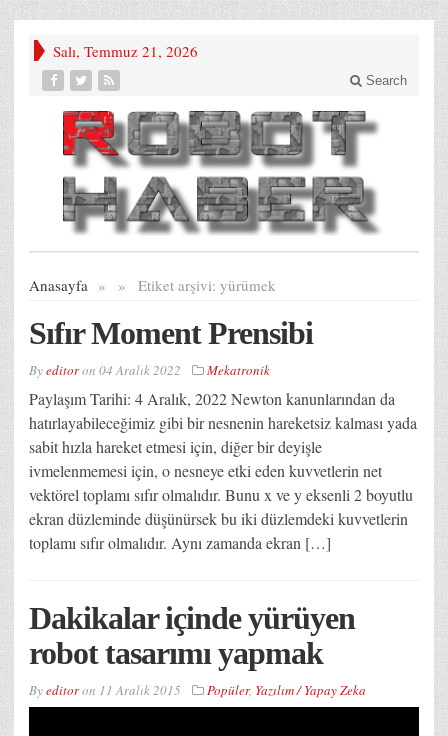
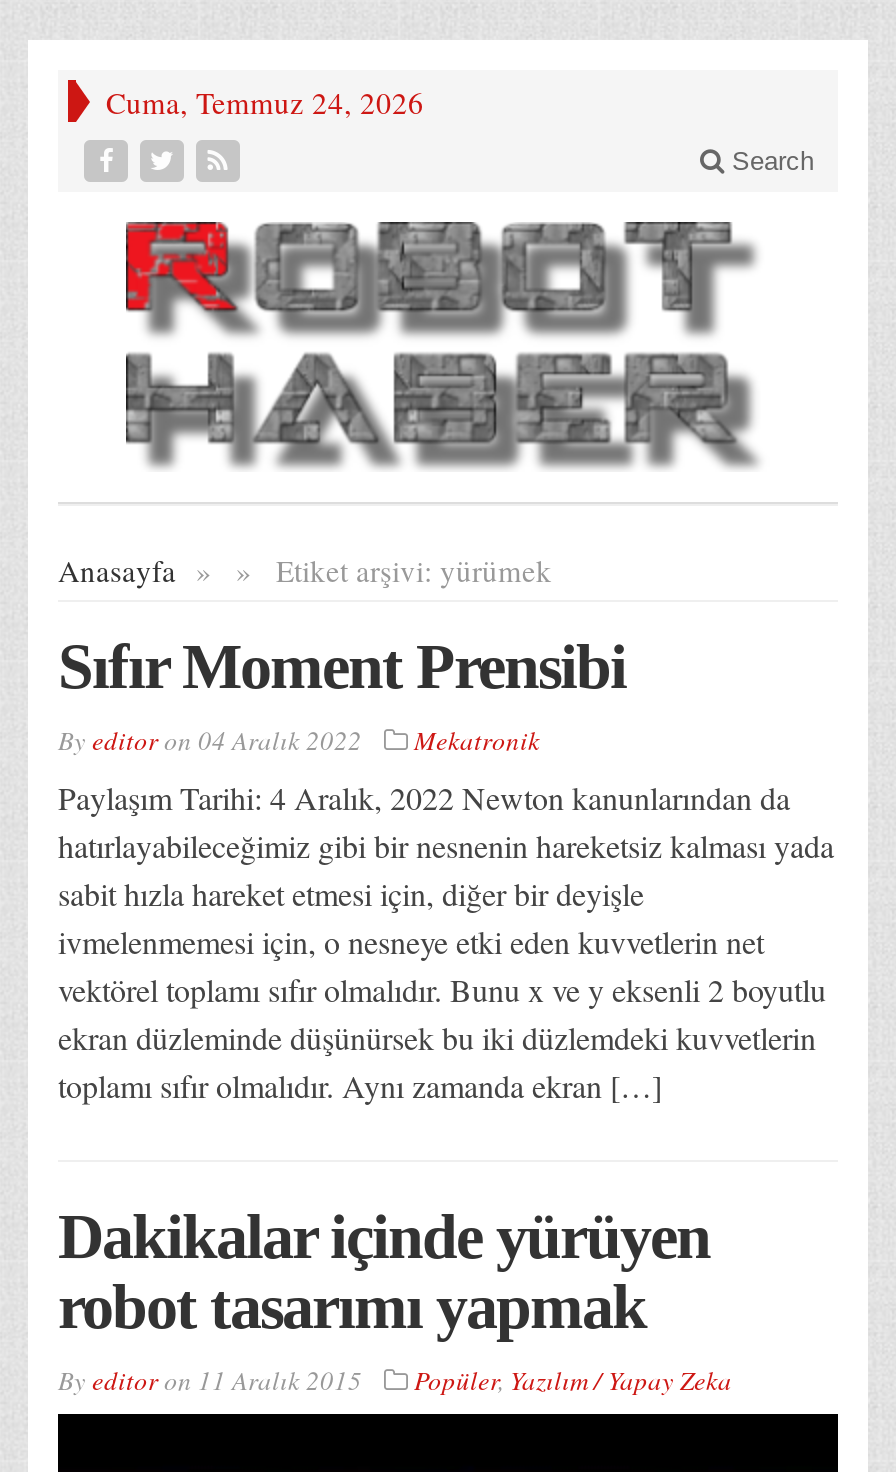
- Salı, Temmuz 21, 2026
+ Cuma, Temmuz 24, 2026
